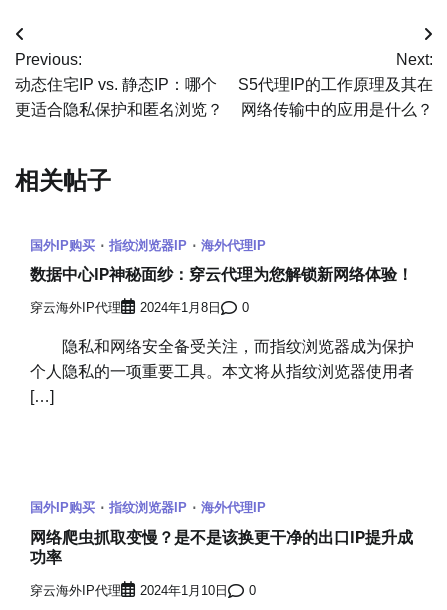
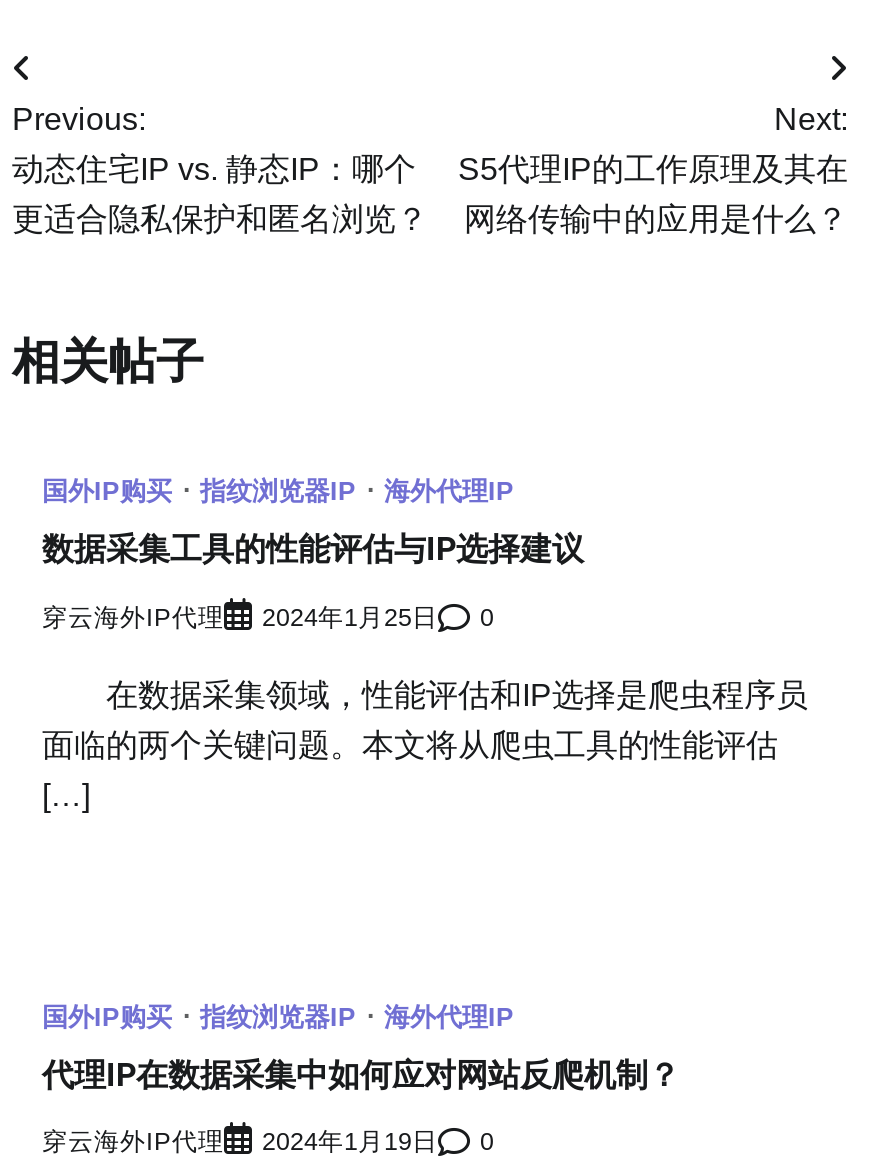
- 数据中心IP神秘面纱：穿云代理为您解锁新网络体验！
+ 数据采集工具的性能评估与IP选择建议

- 穿云海外IP代理 2024年1月8日 0
+ 穿云海外IP代理 2024年1月25日 0

- 隐私和网络安全备受关注，而指纹浏览器成为保护
+ 在数据采集领域，性能评估和IP选择是爬虫程序员

- 个人隐私的一项重要工具。本文将从指纹浏览器使用者
+ 面临的两个关键问题。本文将从爬虫工具的性能评估

- 网络爬虫抓取变慢？是不是该换更干净的出口IP提升成
- 功率
+ 代理IP在数据采集中如何应对网站反爬机制？

- 穿云海外IP代理 2024年1月10日 0
+ 穿云海外IP代理 2024年1月19日 0
